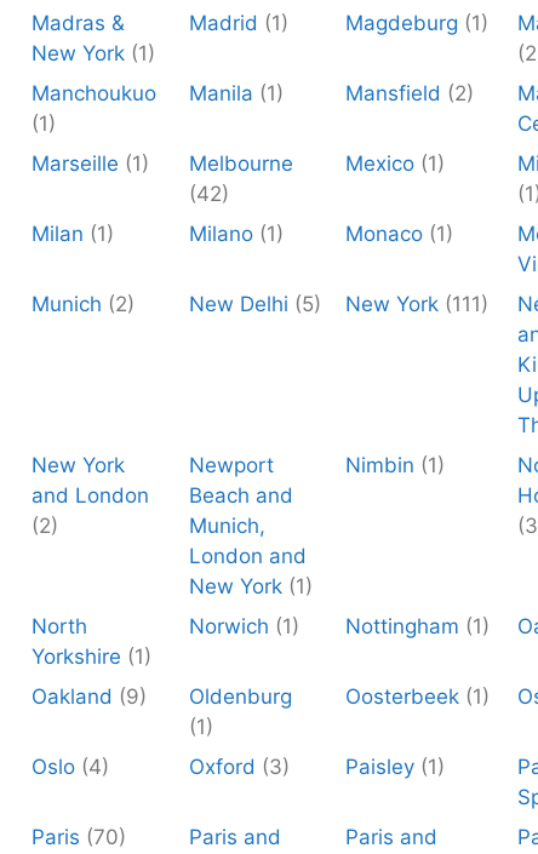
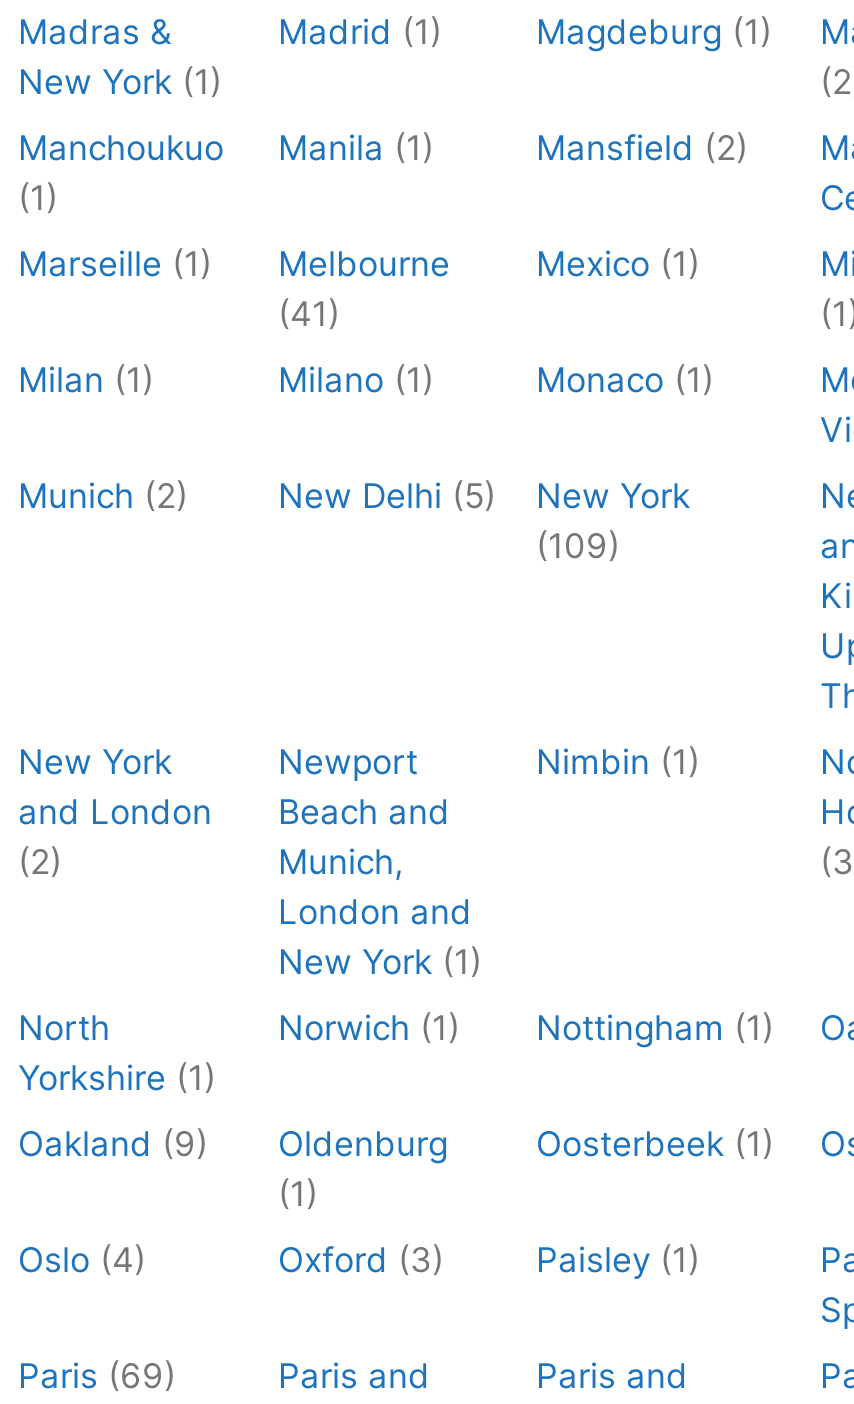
- (42)
+ (41)

- New York (111)
+ New York
+ (109)

- Paris (70)
+ Paris (69)
